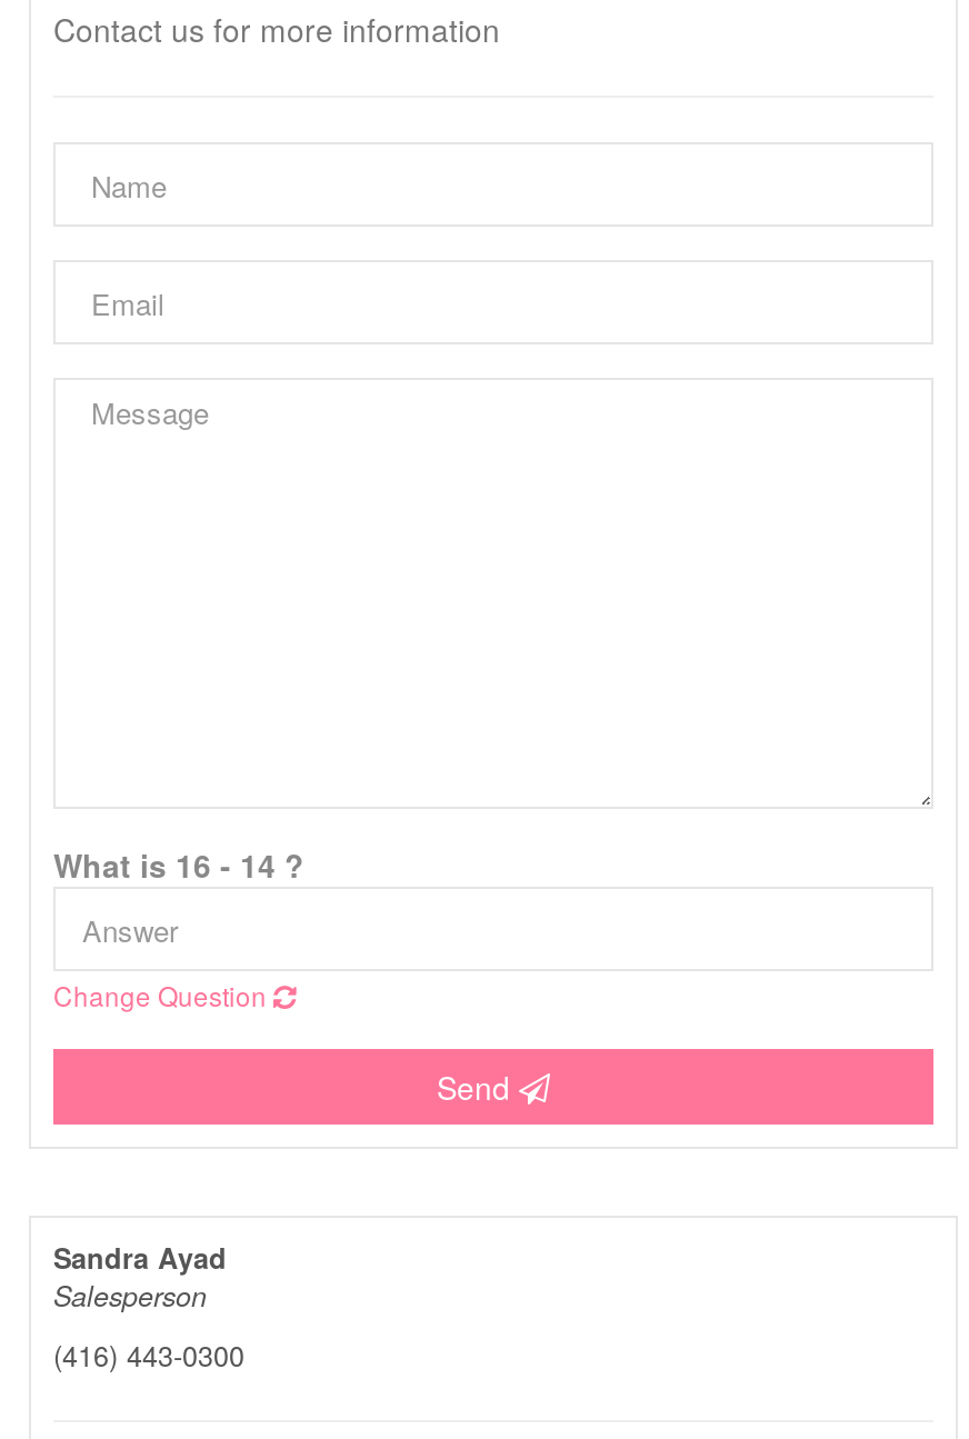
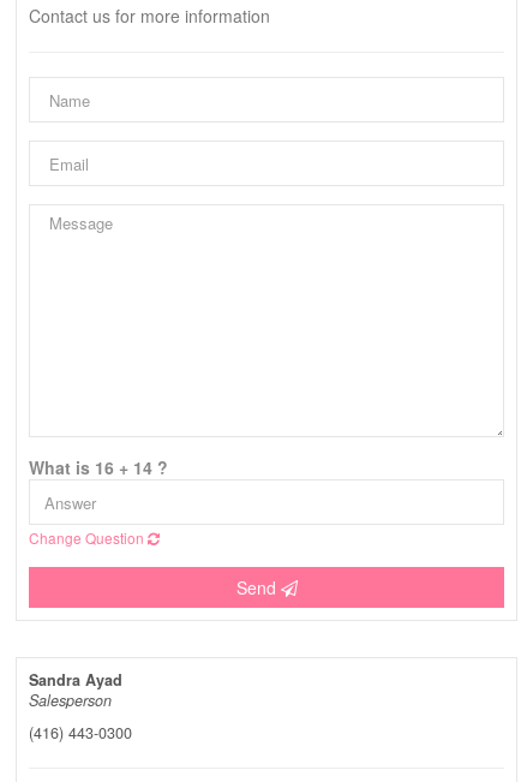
- What is 16 - 14 ?
+ What is 16 + 14 ?
